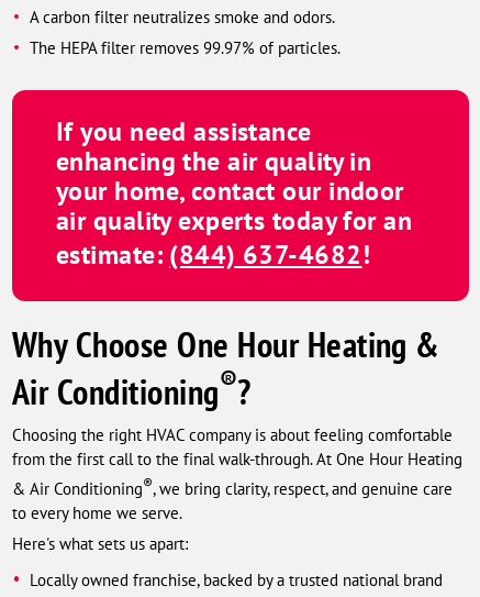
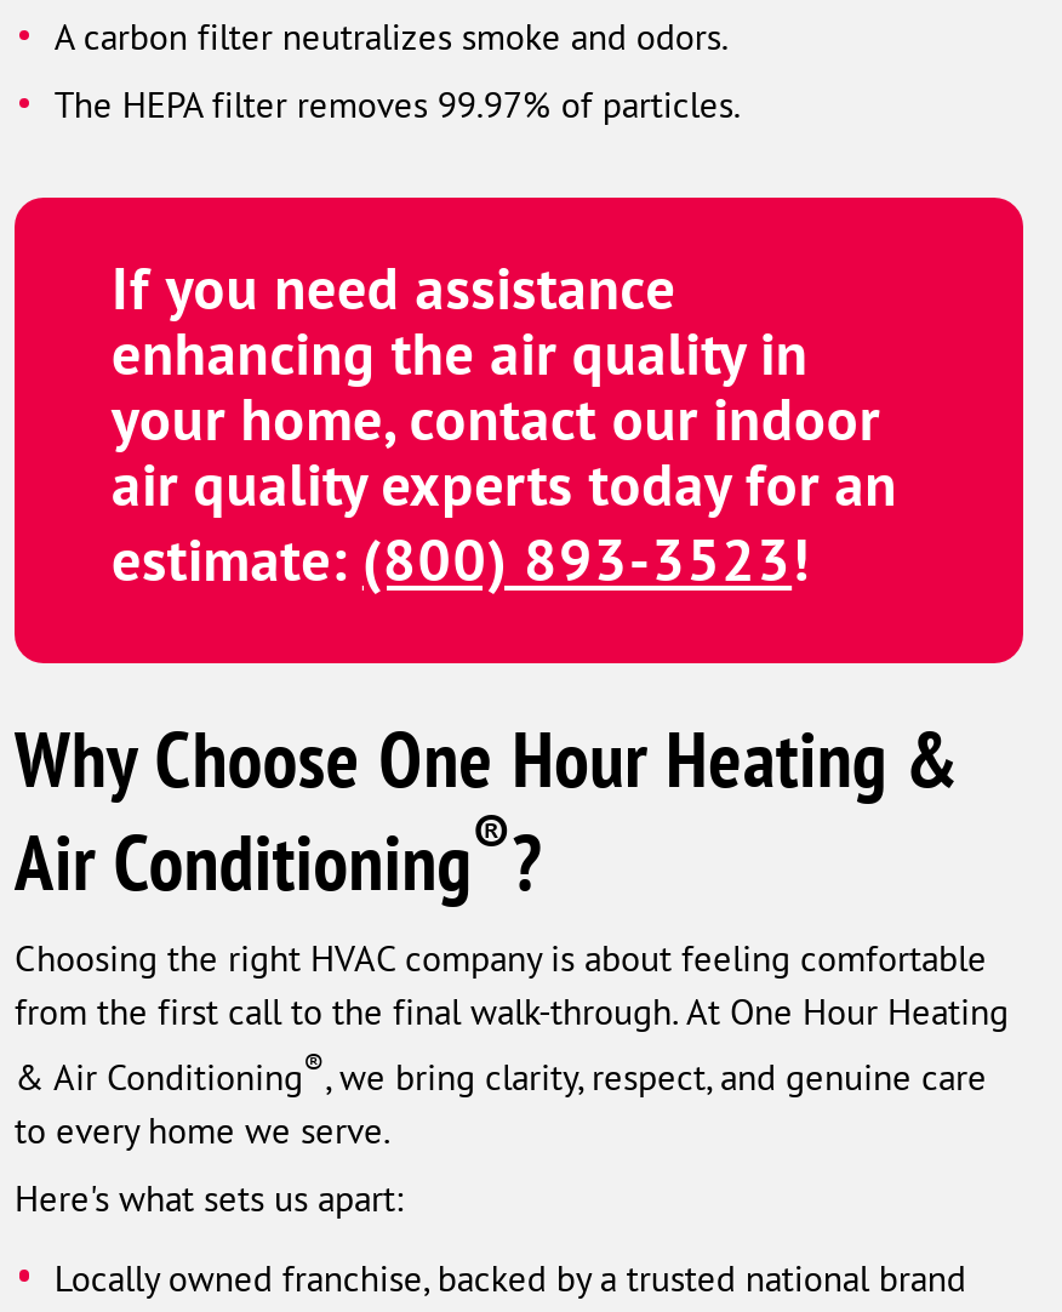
- estimate: (844) 637-4682!
+ estimate: (800) 893-3523!
